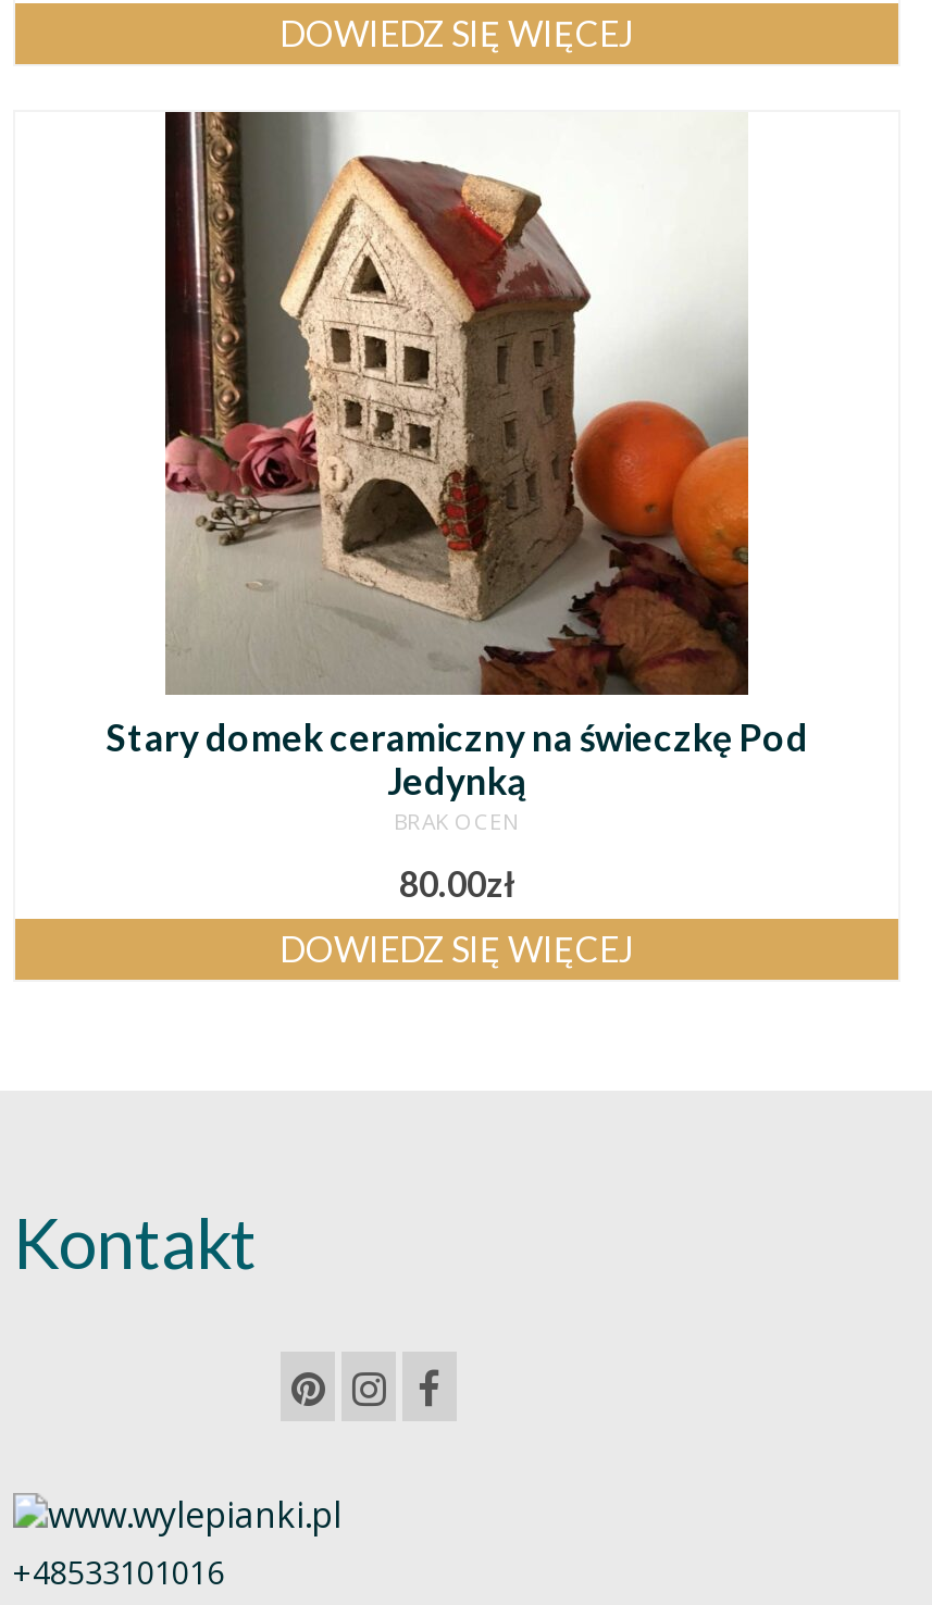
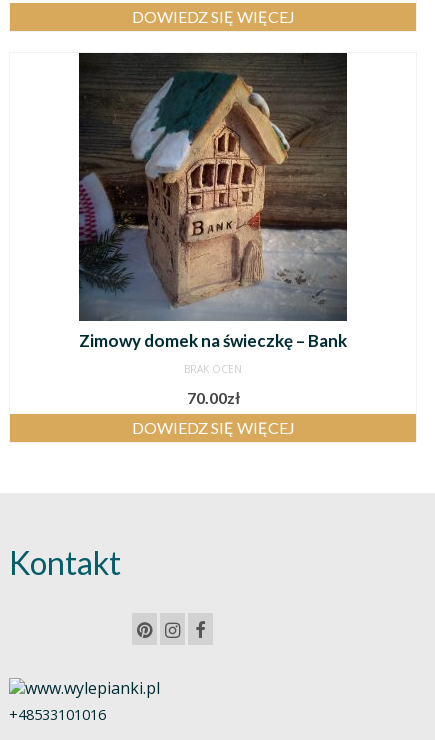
- [image]
- Stary domek ceramiczny na świeczkę Pod
- Jedynką
+ [image]
+ Zimowy domek na świeczkę – Bank

- 80.00zł
+ 70.00zł
